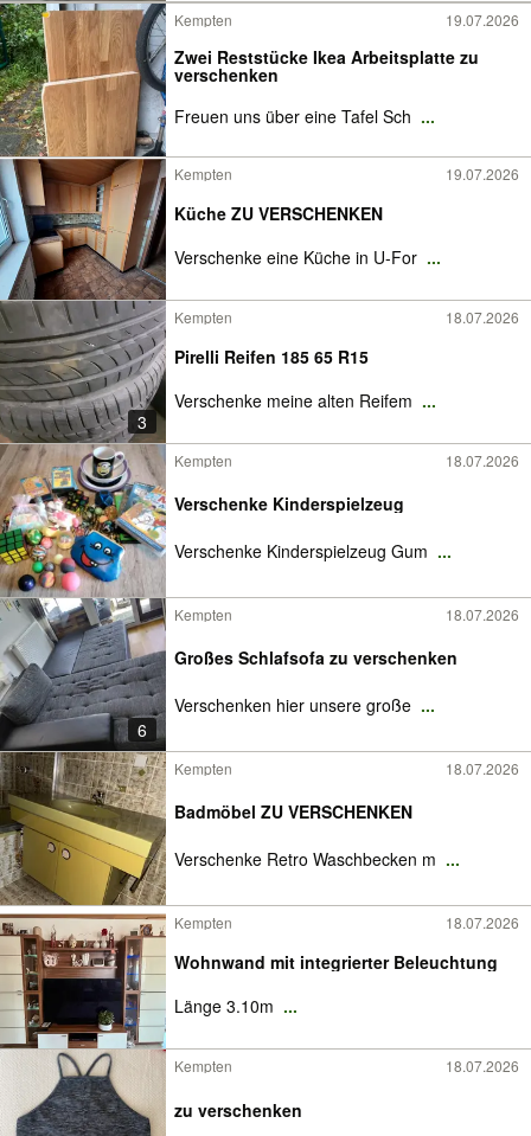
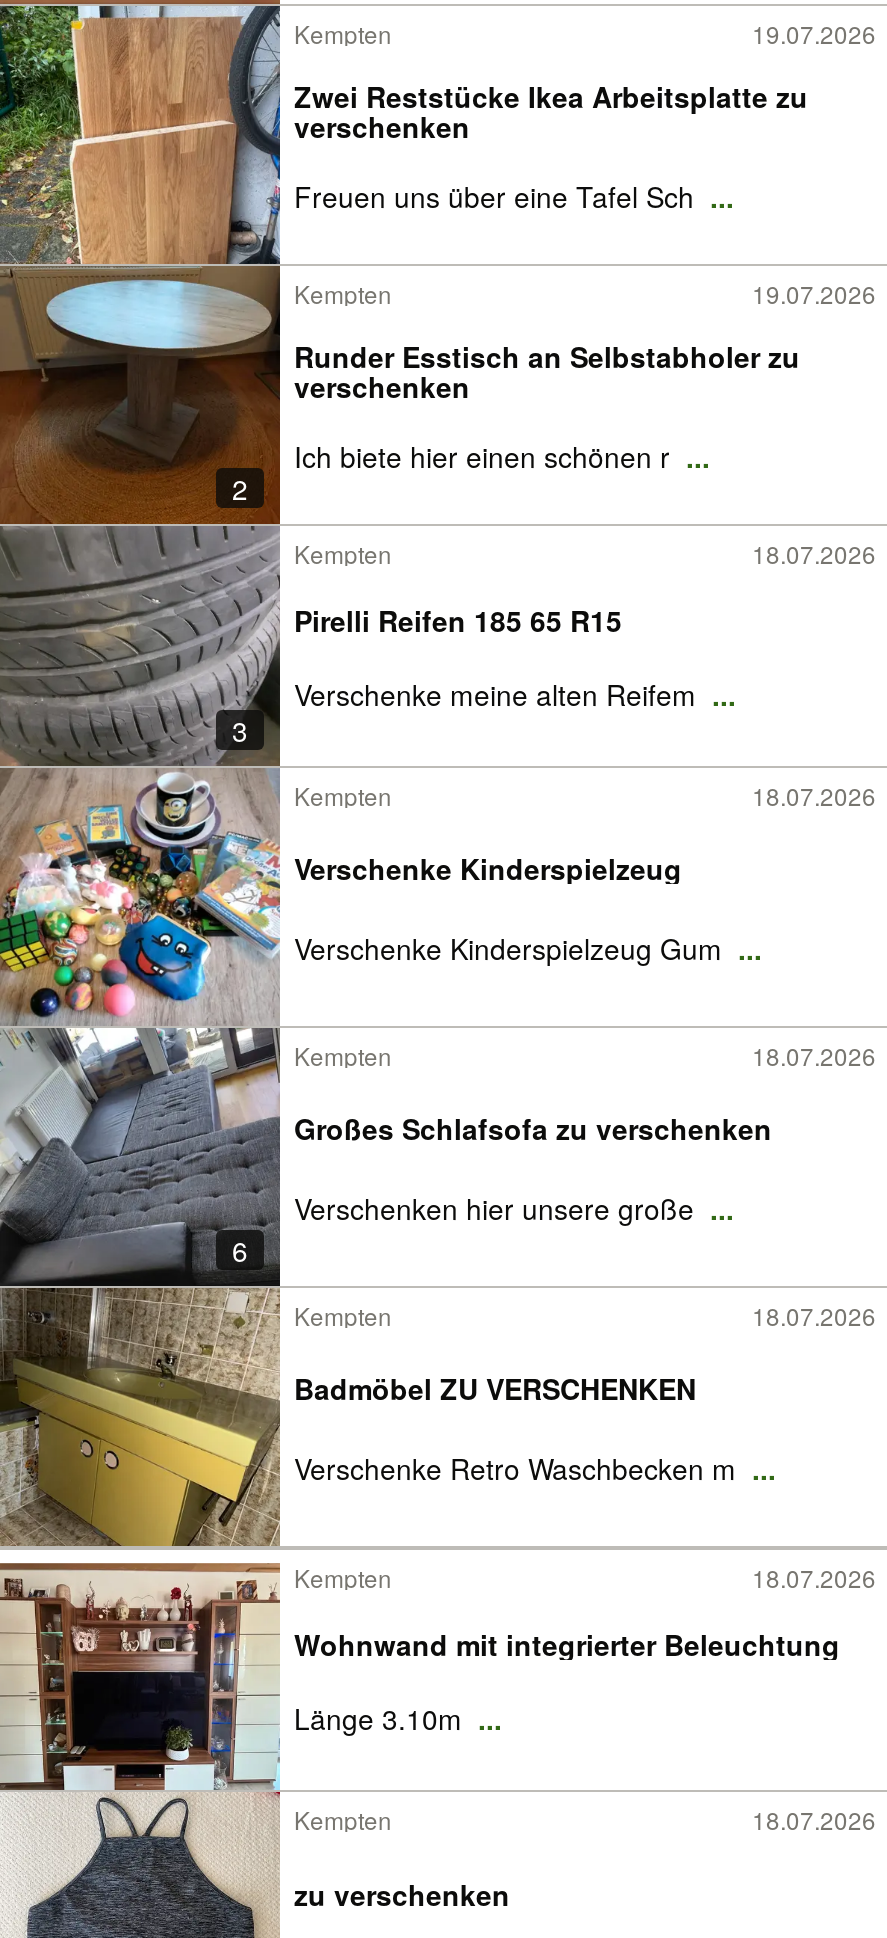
- [image]
- Küche ZU VERSCHENKEN
+ [image]
+ Runder Esstisch an Selbstabholer zu
+ verschenken

+ 2

- Verschenke eine Küche in U-For ...
+ Ich biete hier einen schönen r ...
